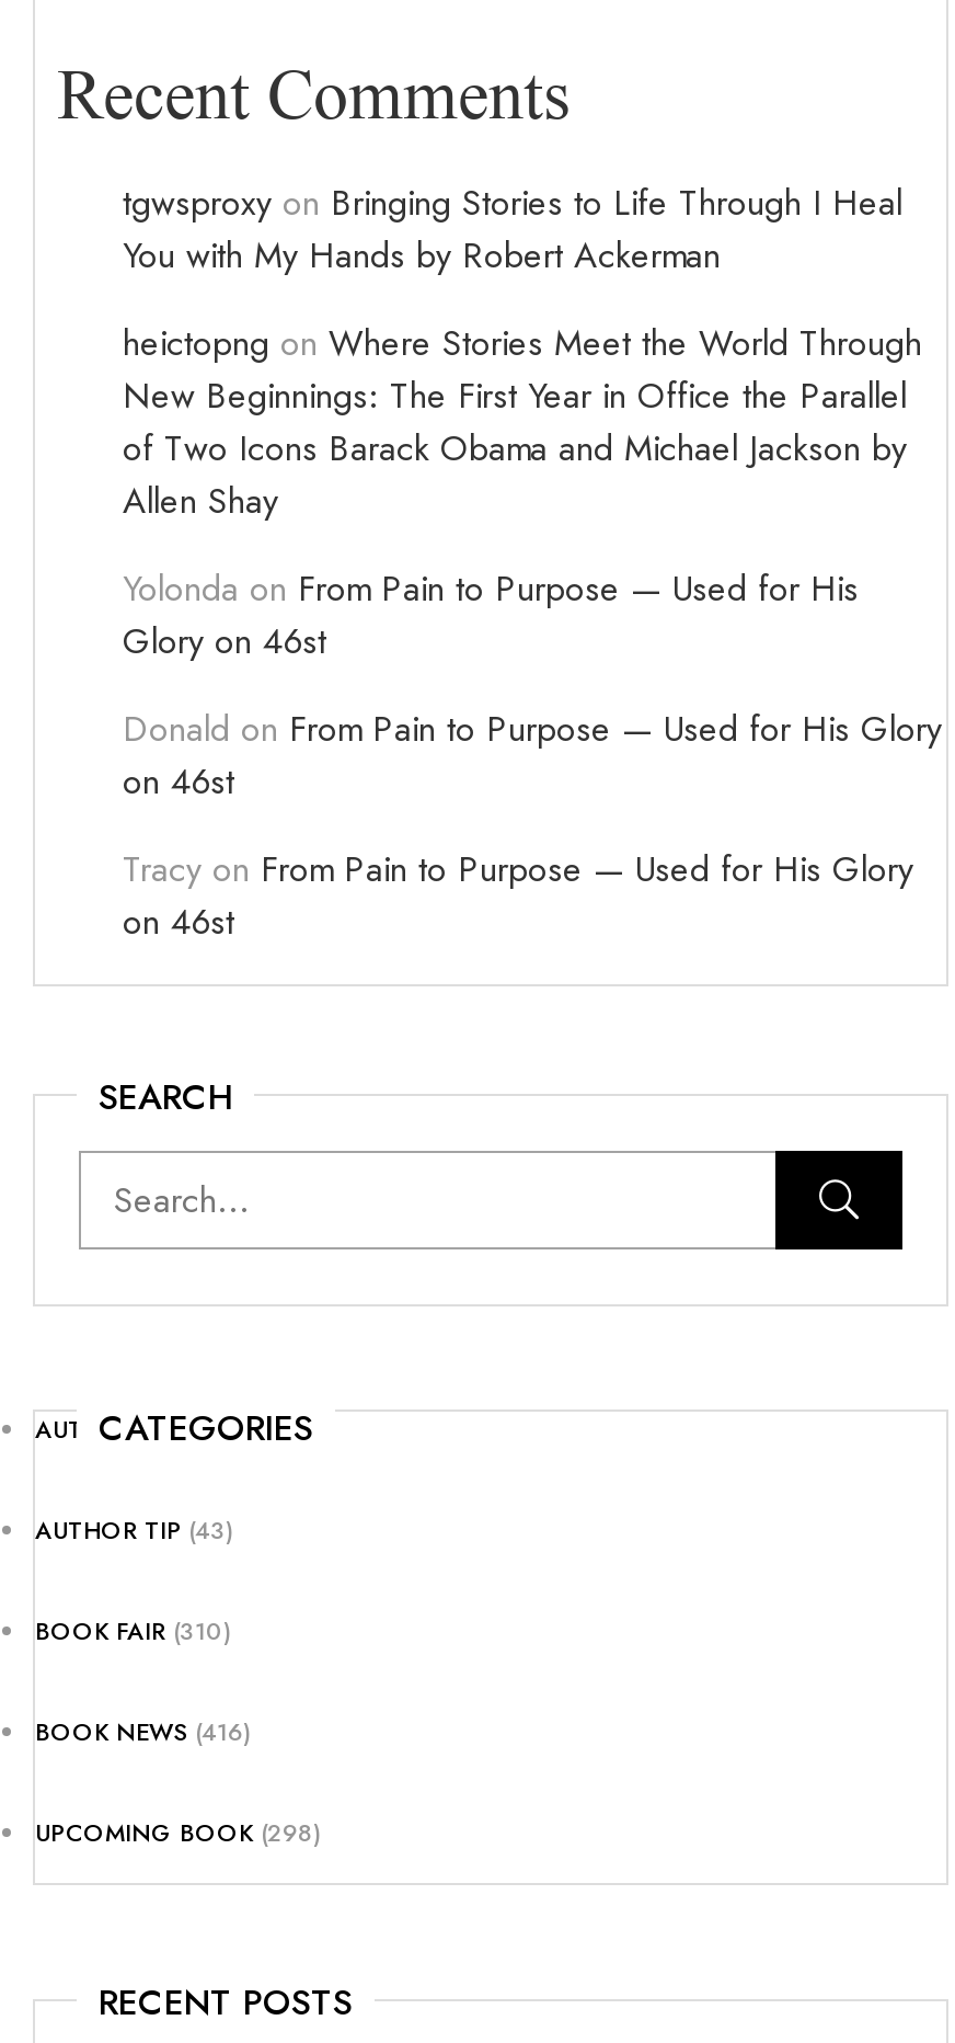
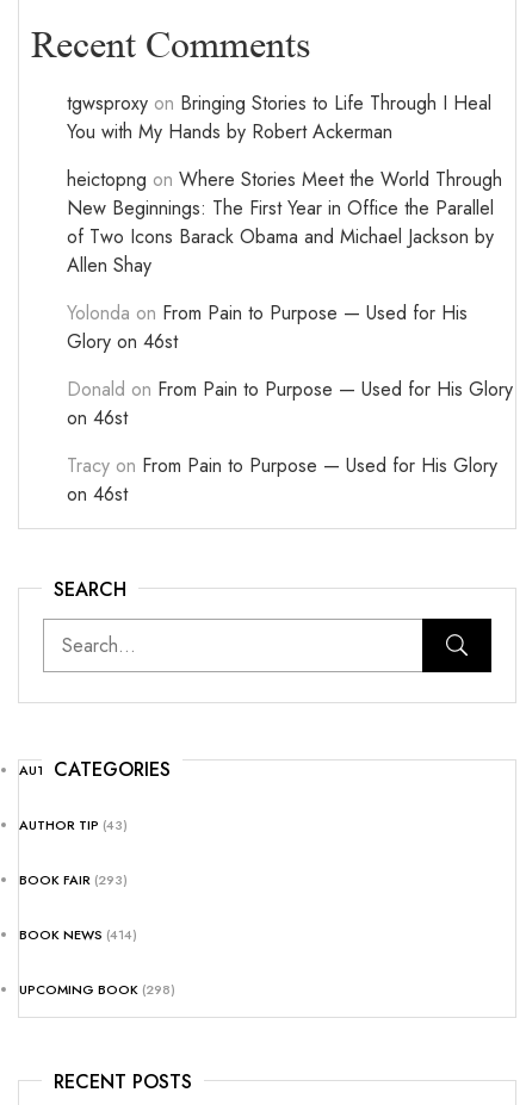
- BOOK FAIR (310)
+ BOOK FAIR (293)

- BOOK NEWS (416)
+ BOOK NEWS (414)
